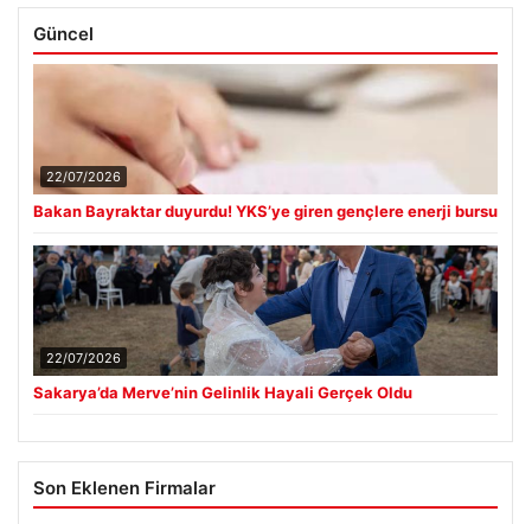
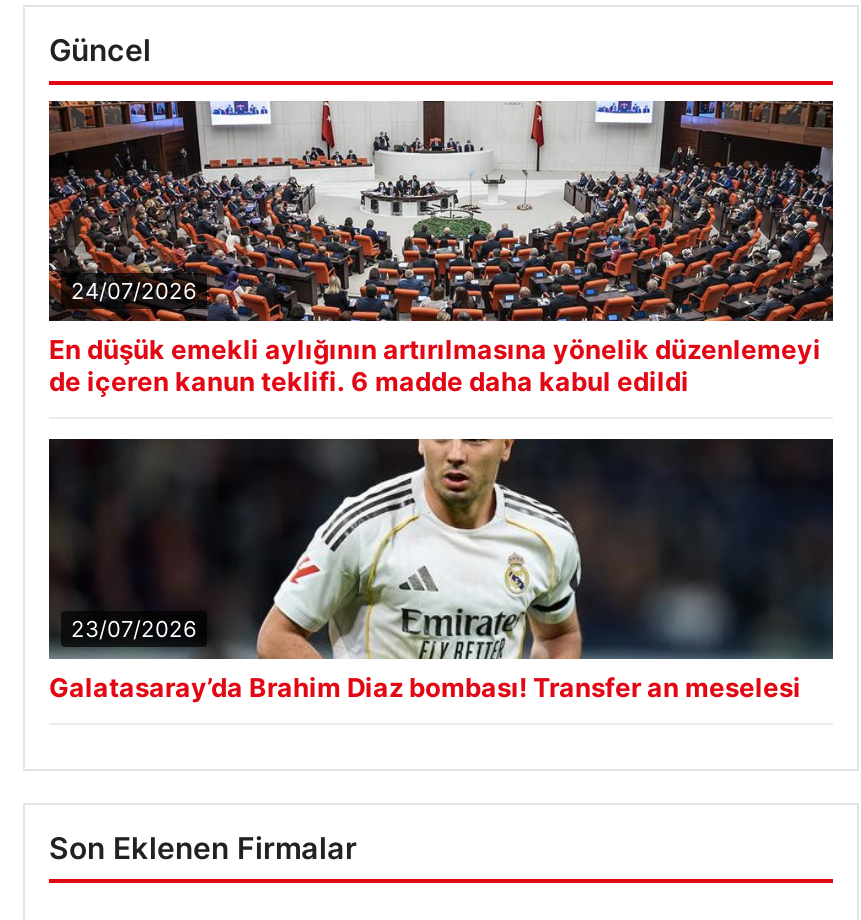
- [image]
- 22/07/2026
+ [image]
+ 24/07/2026

- Bakan Bayraktar duyurdu! YKS’ye giren gençlere enerji bursu
+ En düşük emekli aylığının artırılmasına yönelik düzenlemeyi
+ de içeren kanun teklifi. 6 madde daha kabul edildi

- [image]
- 22/07/2026
+ [image]
+ 23/07/2026

- Sakarya’da Merve’nin Gelinlik Hayali Gerçek Oldu
+ Galatasaray’da Brahim Diaz bombası! Transfer an meselesi
